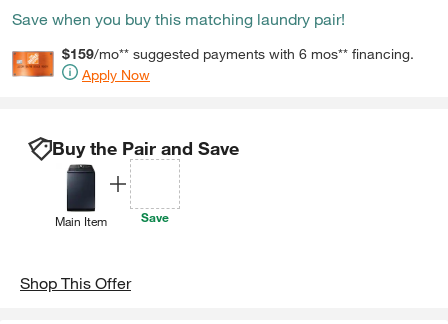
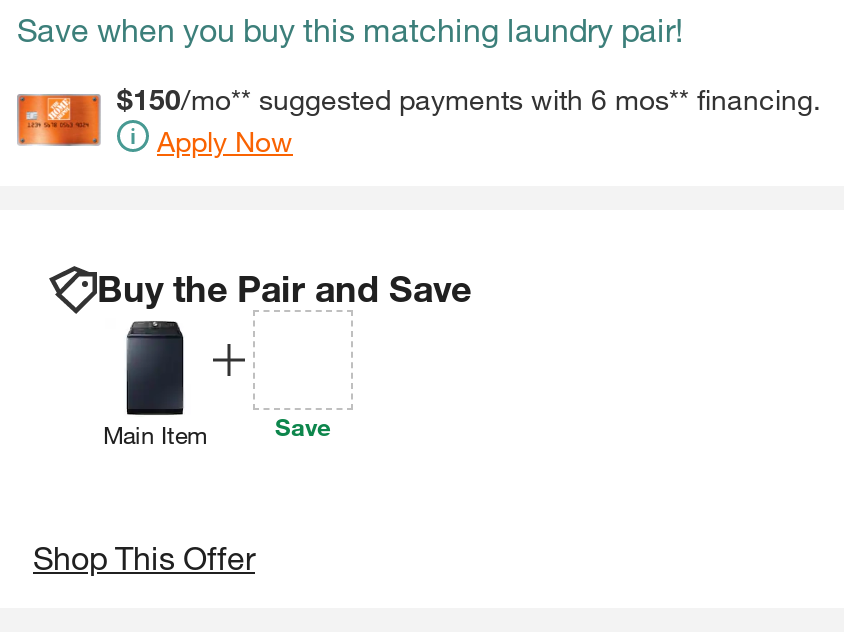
- $159/mo** suggested payments with 6 mos** financing.
+ $150/mo** suggested payments with 6 mos** financing.
